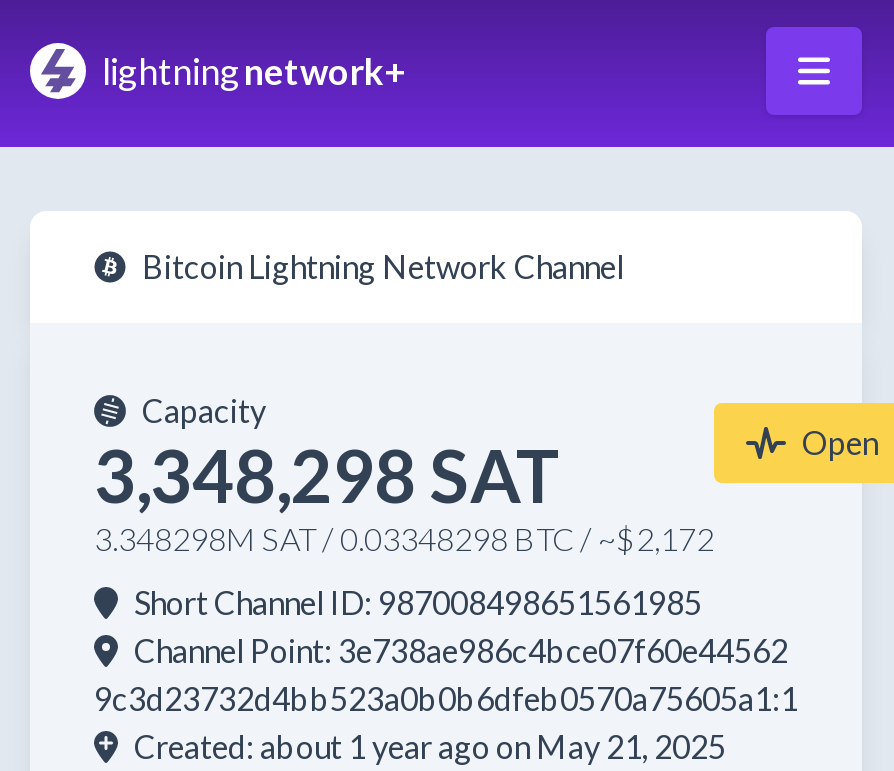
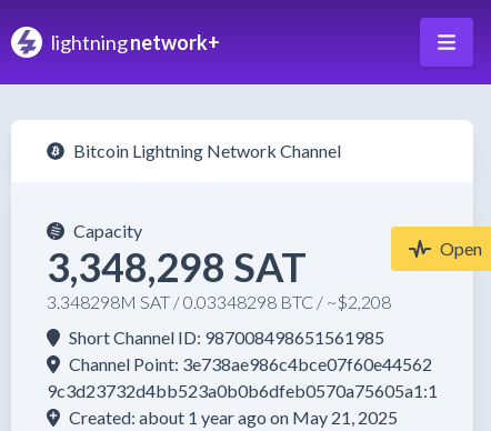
- 3.348298M SAT / 0.03348298 BTC / ~$2,172
+ 3.348298M SAT / 0.03348298 BTC / ~$2,208
